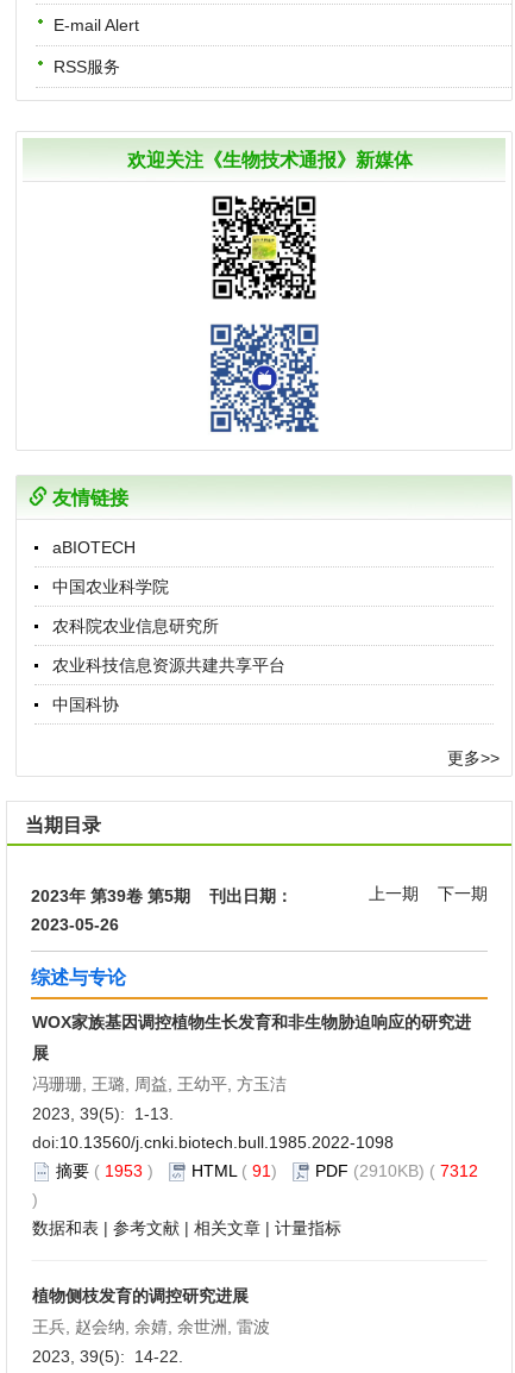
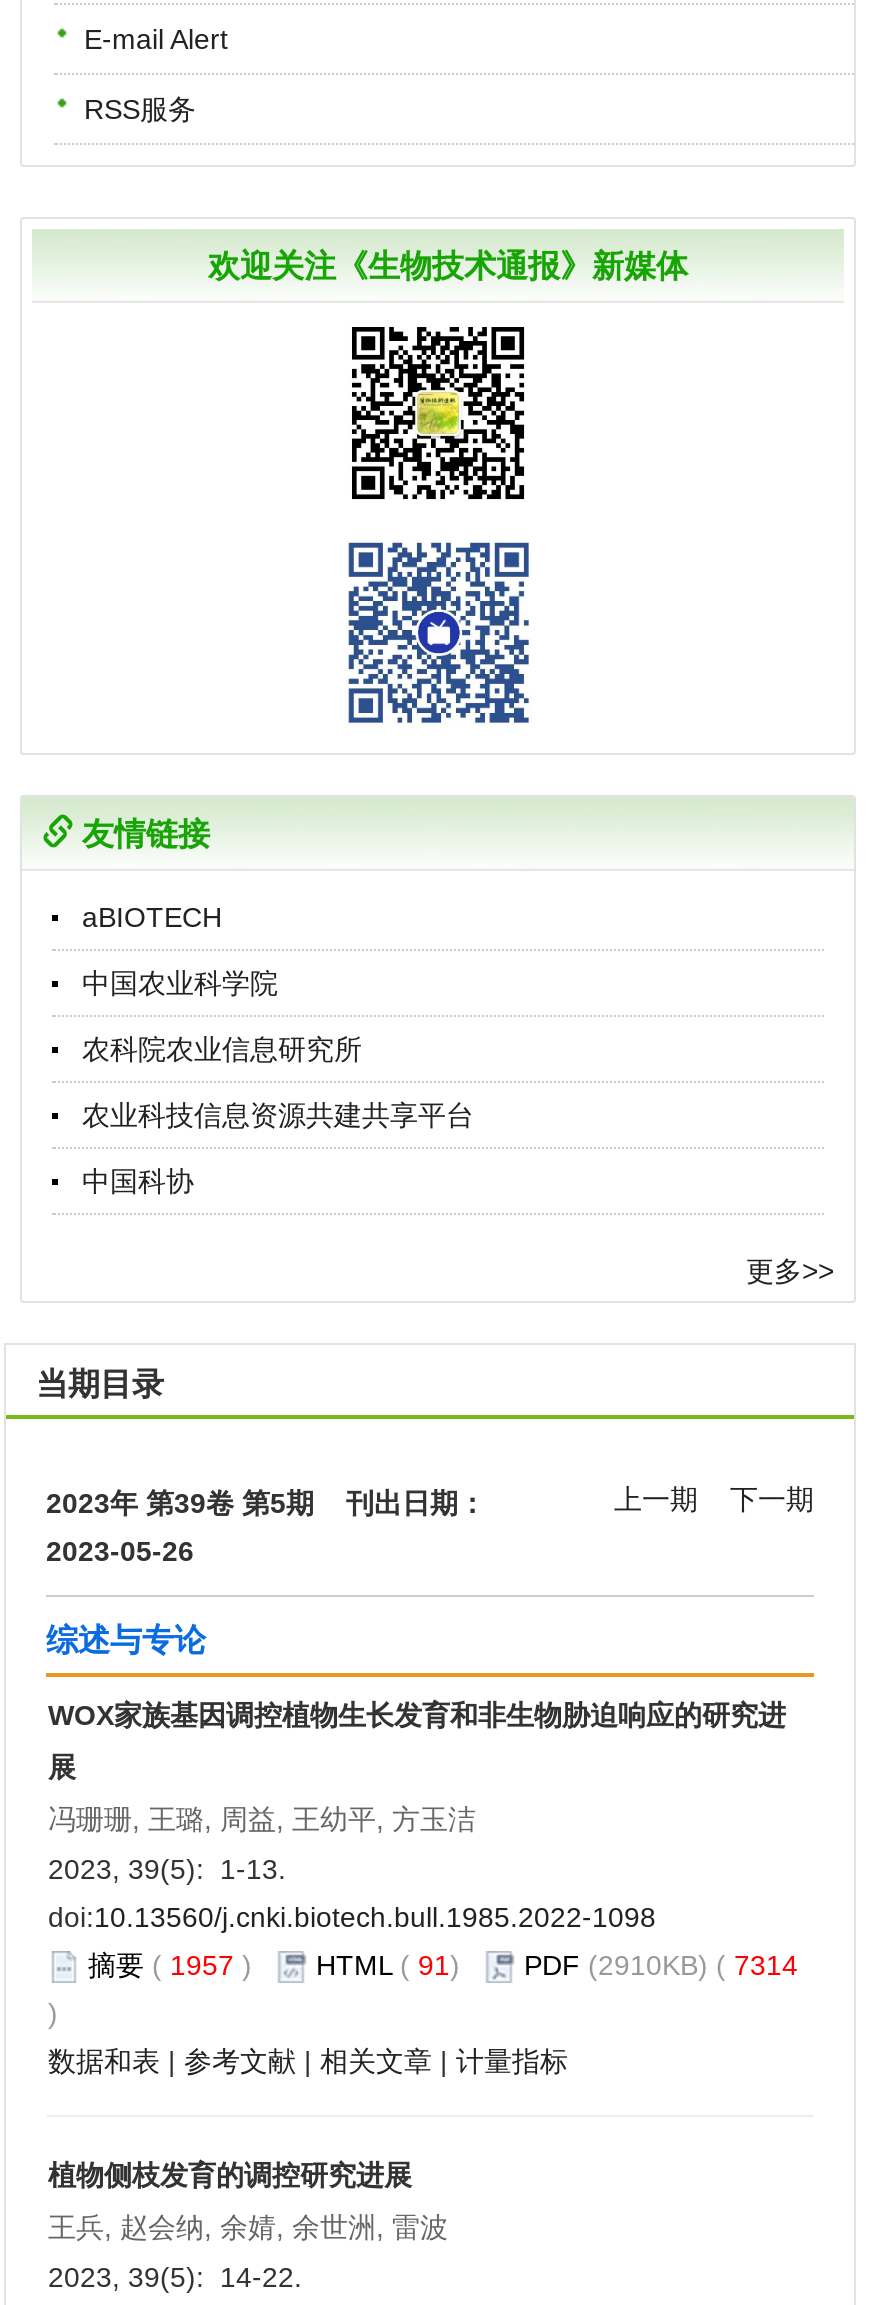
- 摘要(1953)
+ 摘要(1957)

- PDF (2910KB) (7312
+ PDF (2910KB) (7314
